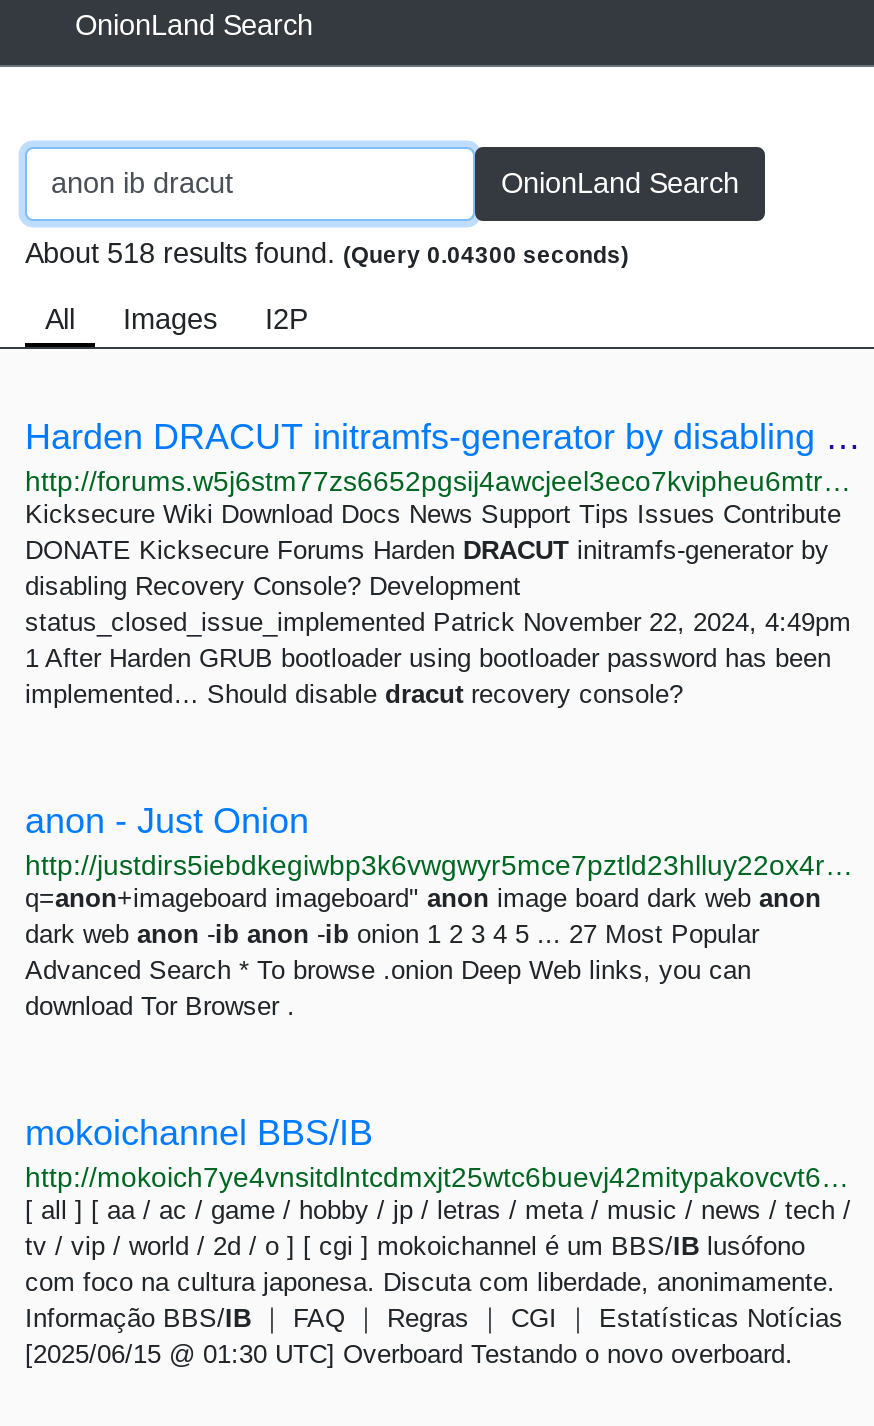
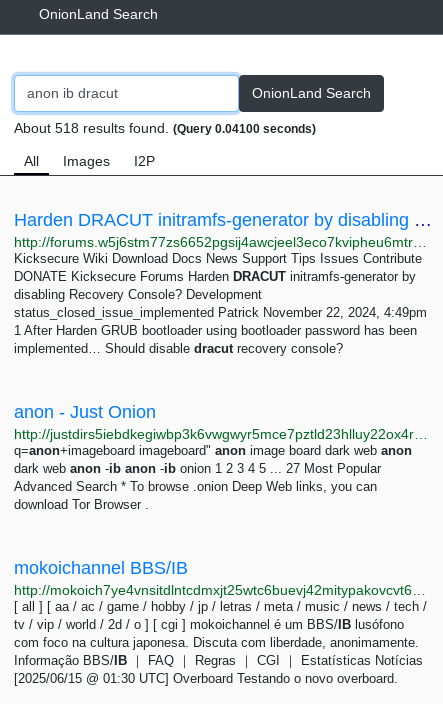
- About 518 results found. (Query 0.04300 seconds)
+ About 518 results found. (Query 0.04100 seconds)
